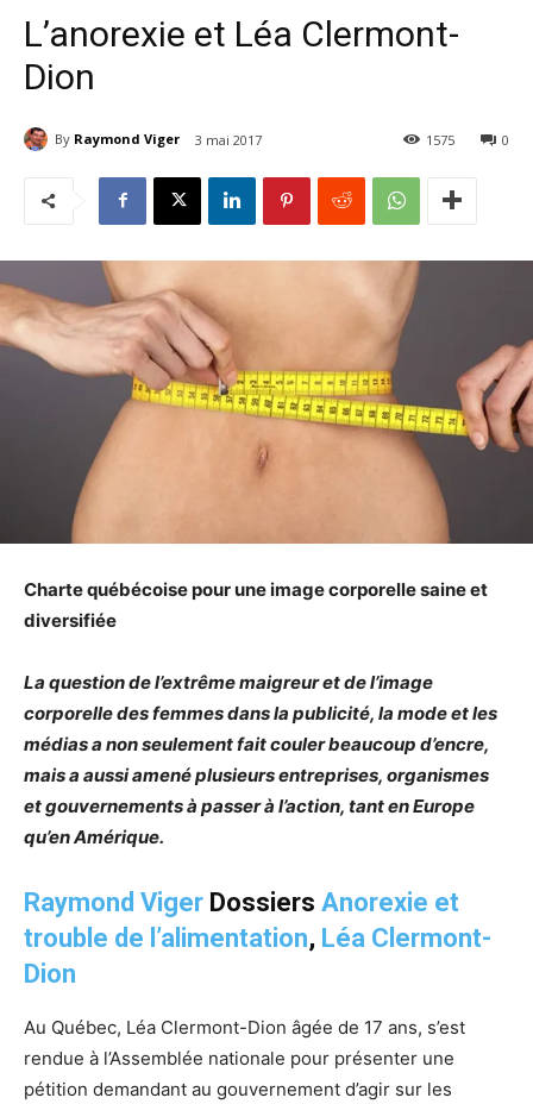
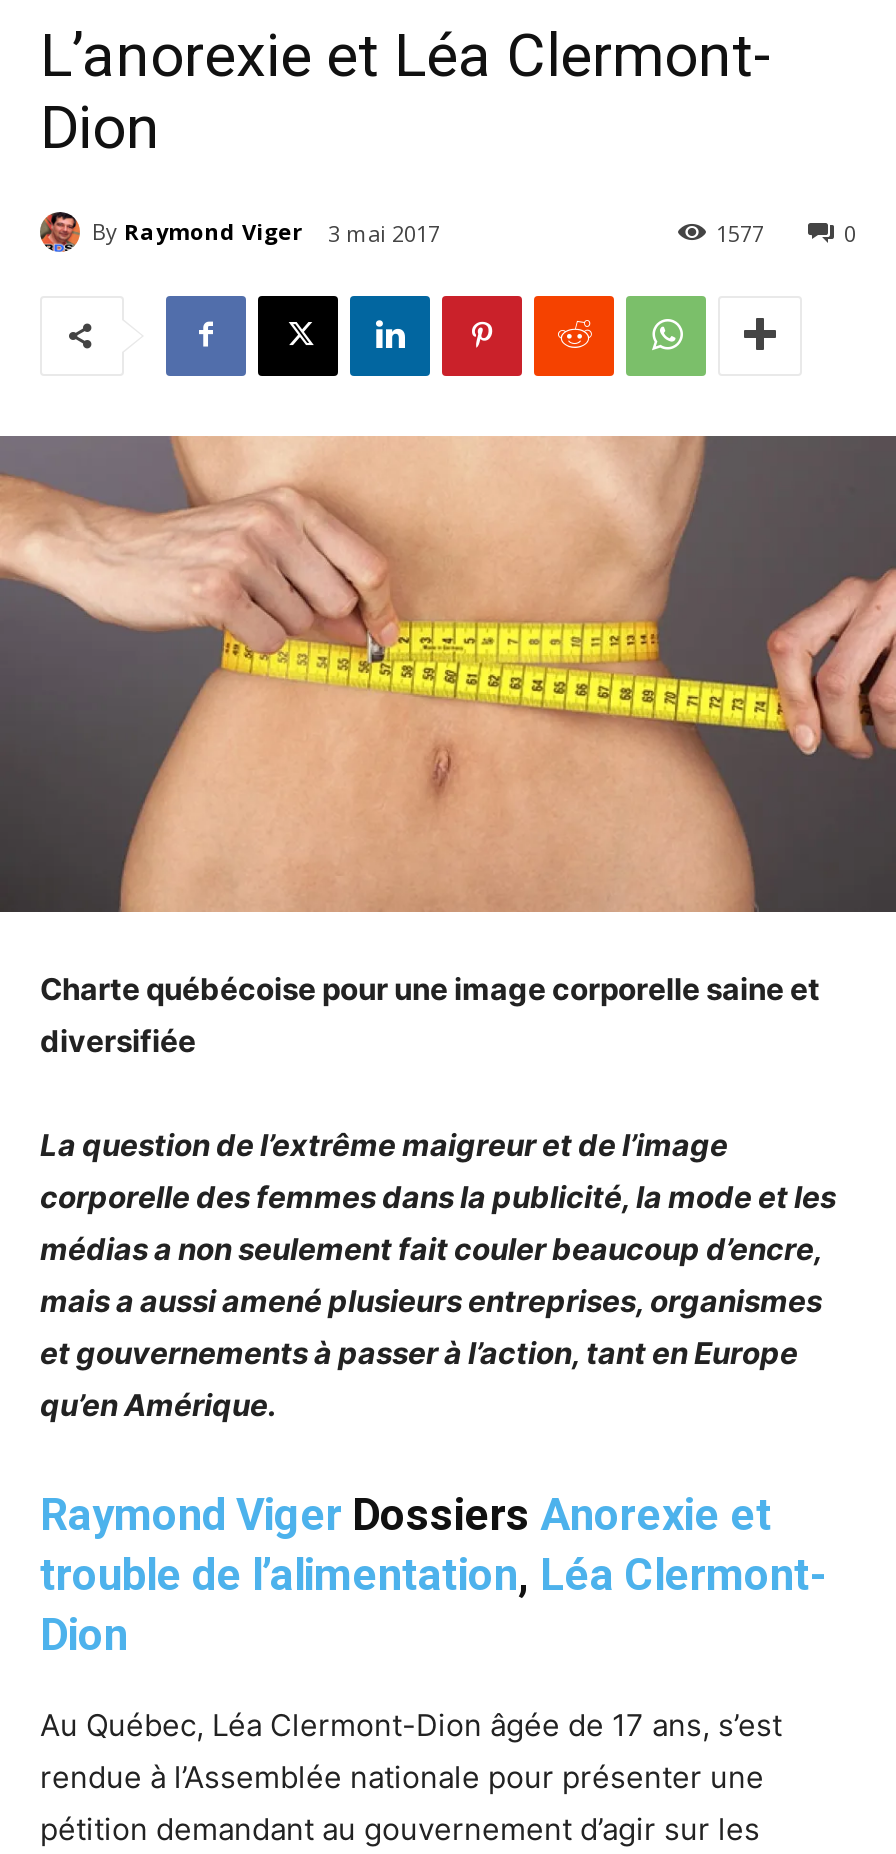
- 1575
+ 1577
